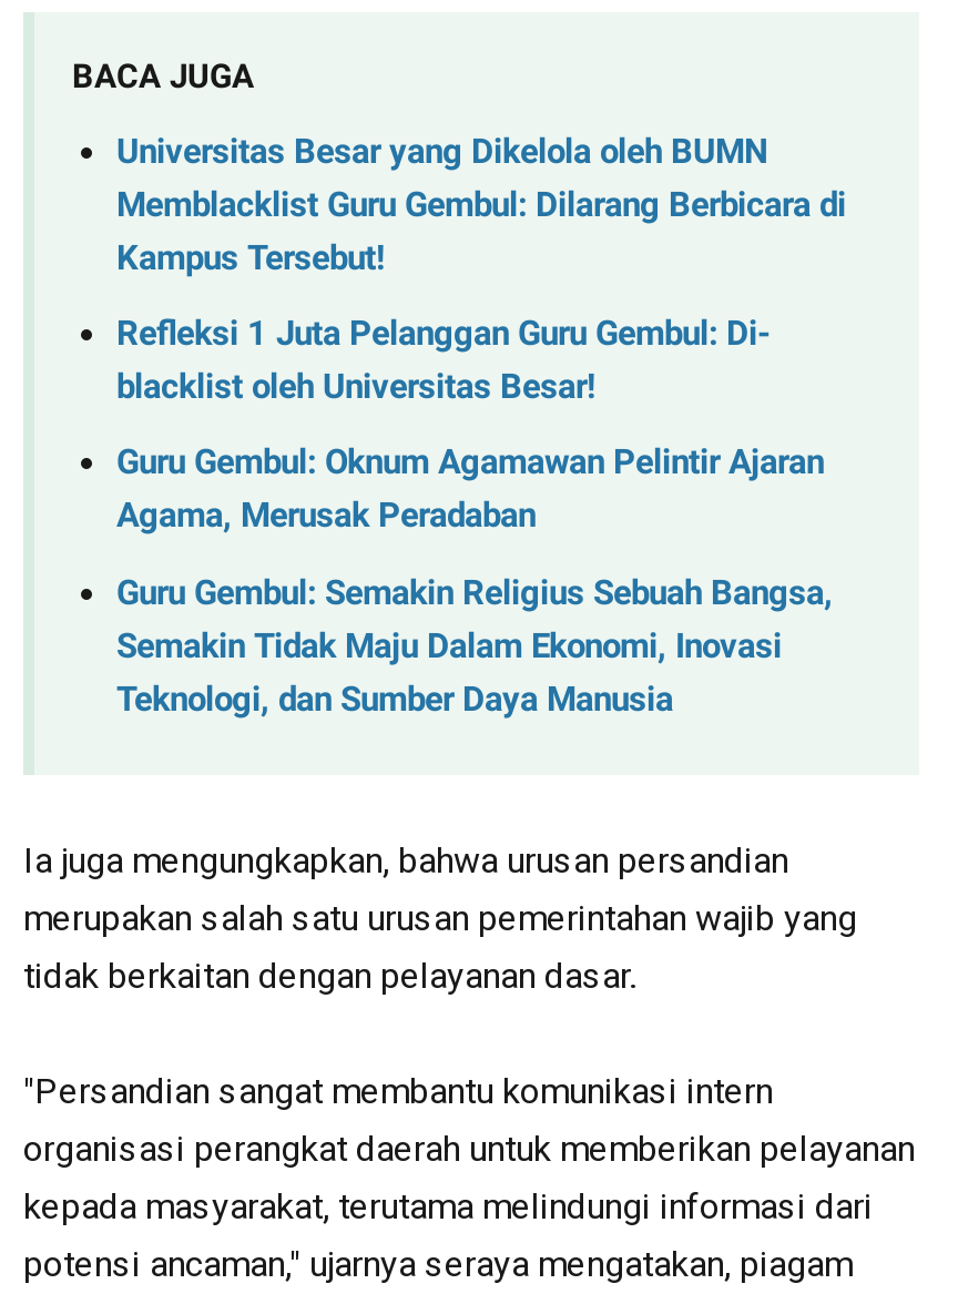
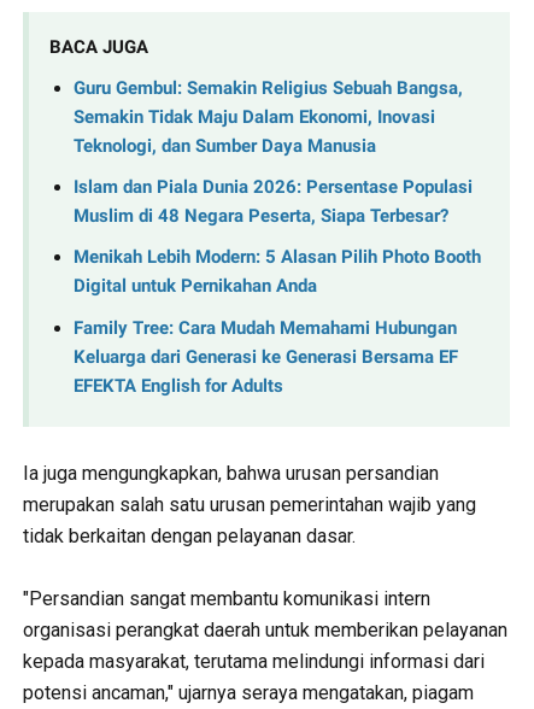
- Universitas Besar yang Dikelola oleh BUMN
- Memblacklist Guru Gembul: Dilarang Berbicara di
- Kampus Tersebut!
- Refleksi 1 Juta Pelanggan Guru Gembul: Di-
- blacklist oleh Universitas Besar!
- Guru Gembul: Oknum Agamawan Pelintir Ajaran
- Agama, Merusak Peradaban

moved up: Guru Gembul: Semakin Religius Sebuah Bangsa, | Semakin Tidak Maju Dalam Ekonomi, Inovasi | Teknologi, dan Sumber Daya Manusia

+ Islam dan Piala Dunia 2026: Persentase Populasi
+ Muslim di 48 Negara Peserta, Siapa Terbesar?
+ Menikah Lebih Modern: 5 Alasan Pilih Photo Booth
+ Digital untuk Pernikahan Anda
+ Family Tree: Cara Mudah Memahami Hubungan
+ Keluarga dari Generasi ke Generasi Bersama EF
+ EFEKTA English for Adults
